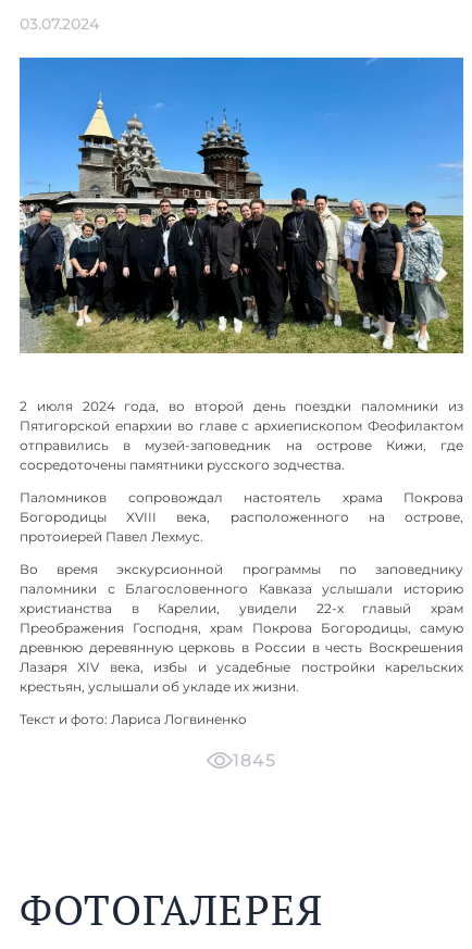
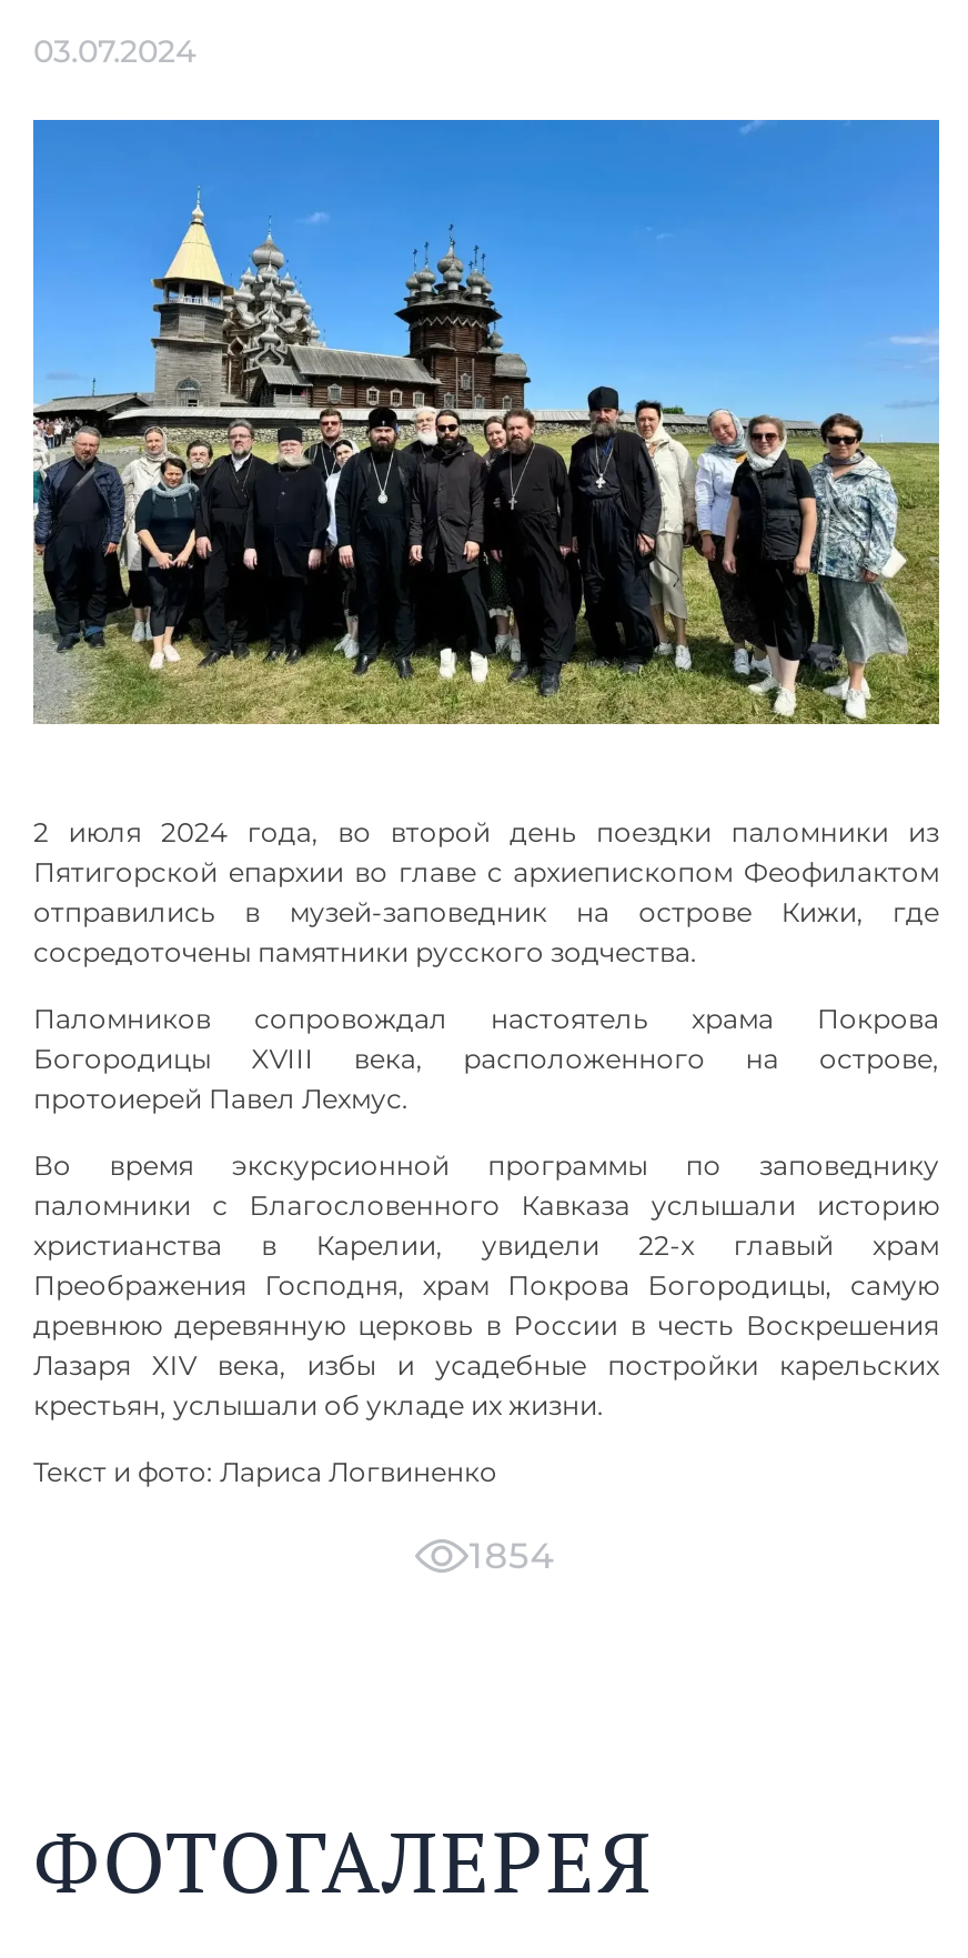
- 1845
+ 1854
